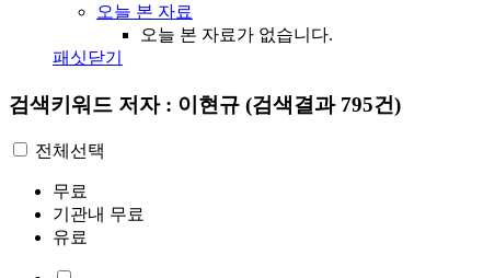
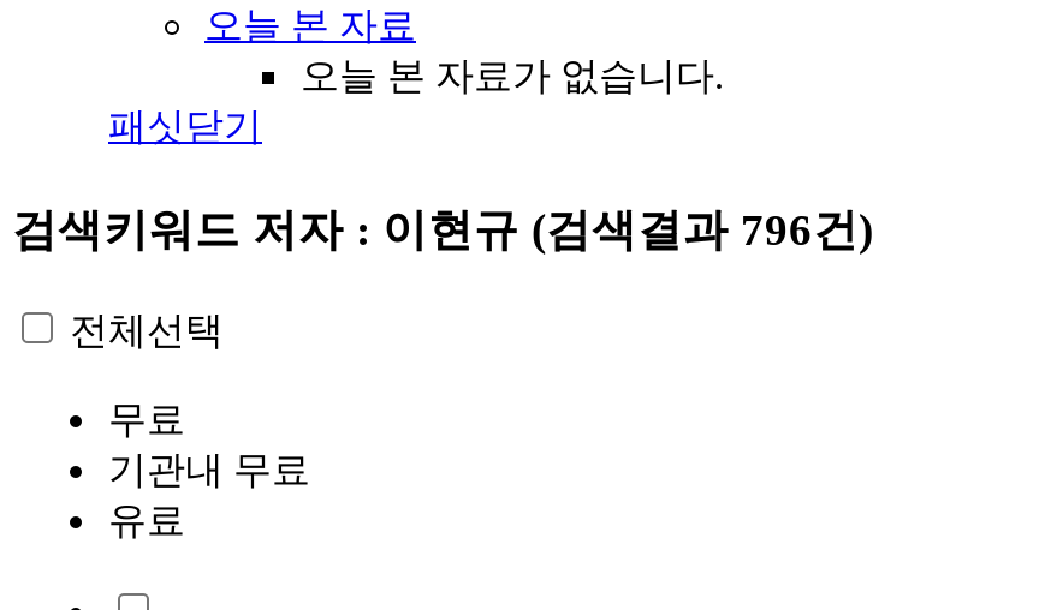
- 검색키워드 저자 : 이현규 (검색결과 795건)
+ 검색키워드 저자 : 이현규 (검색결과 796건)
